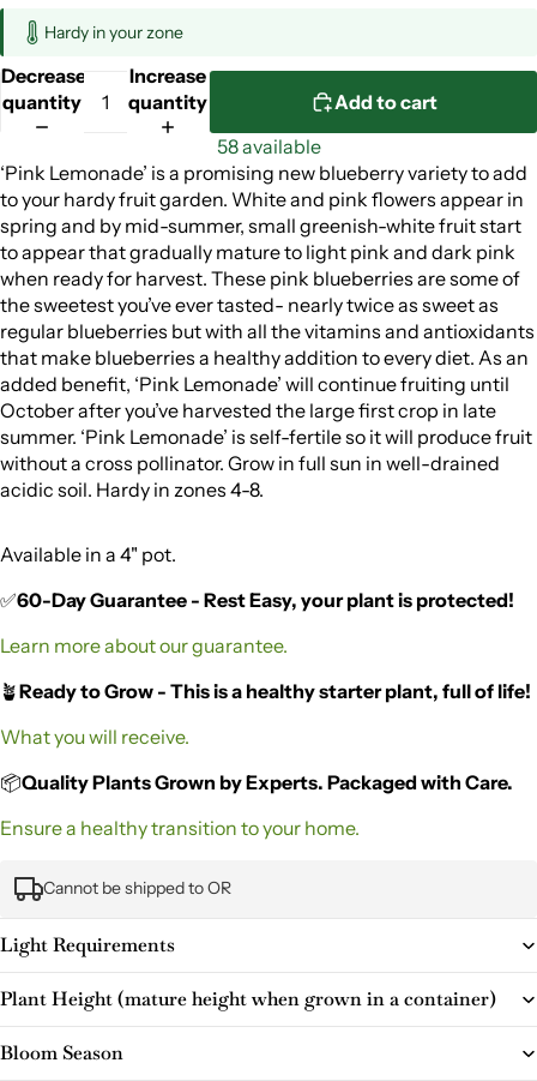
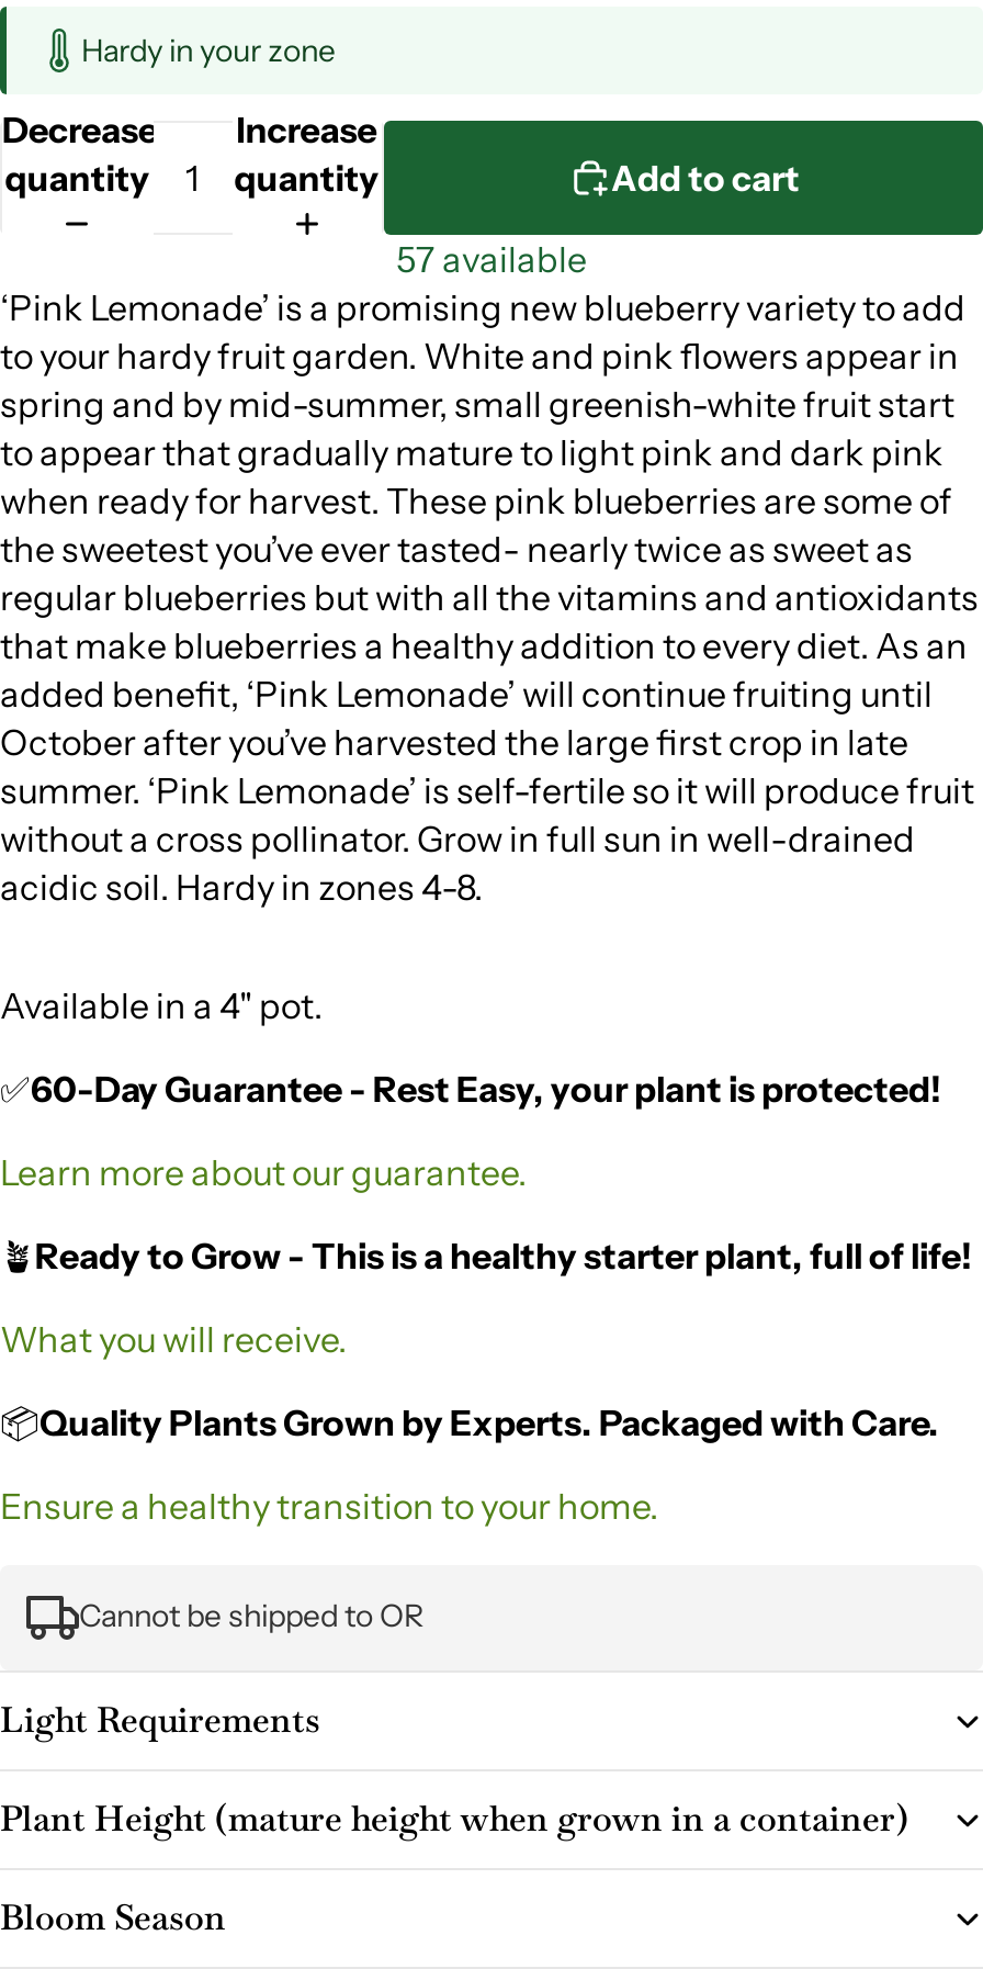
- 58 available
+ 57 available
